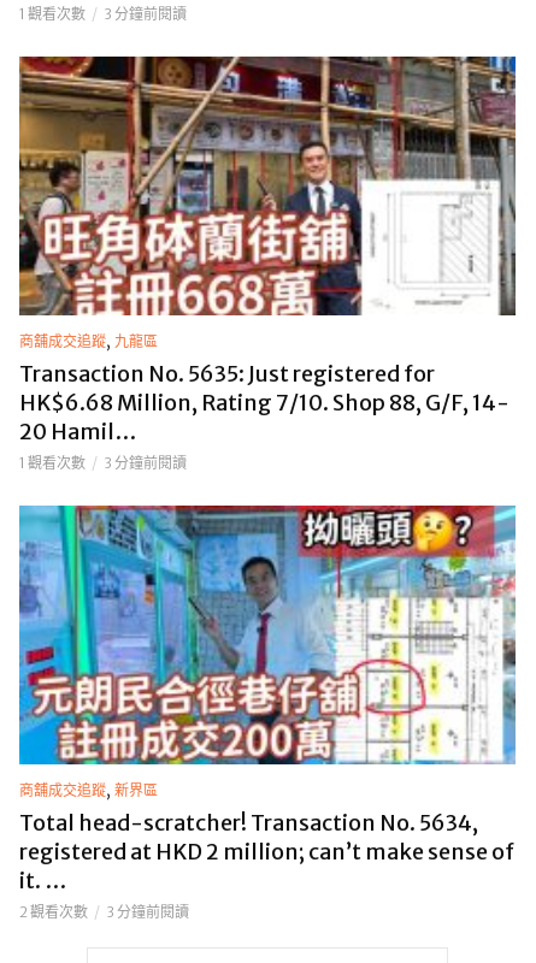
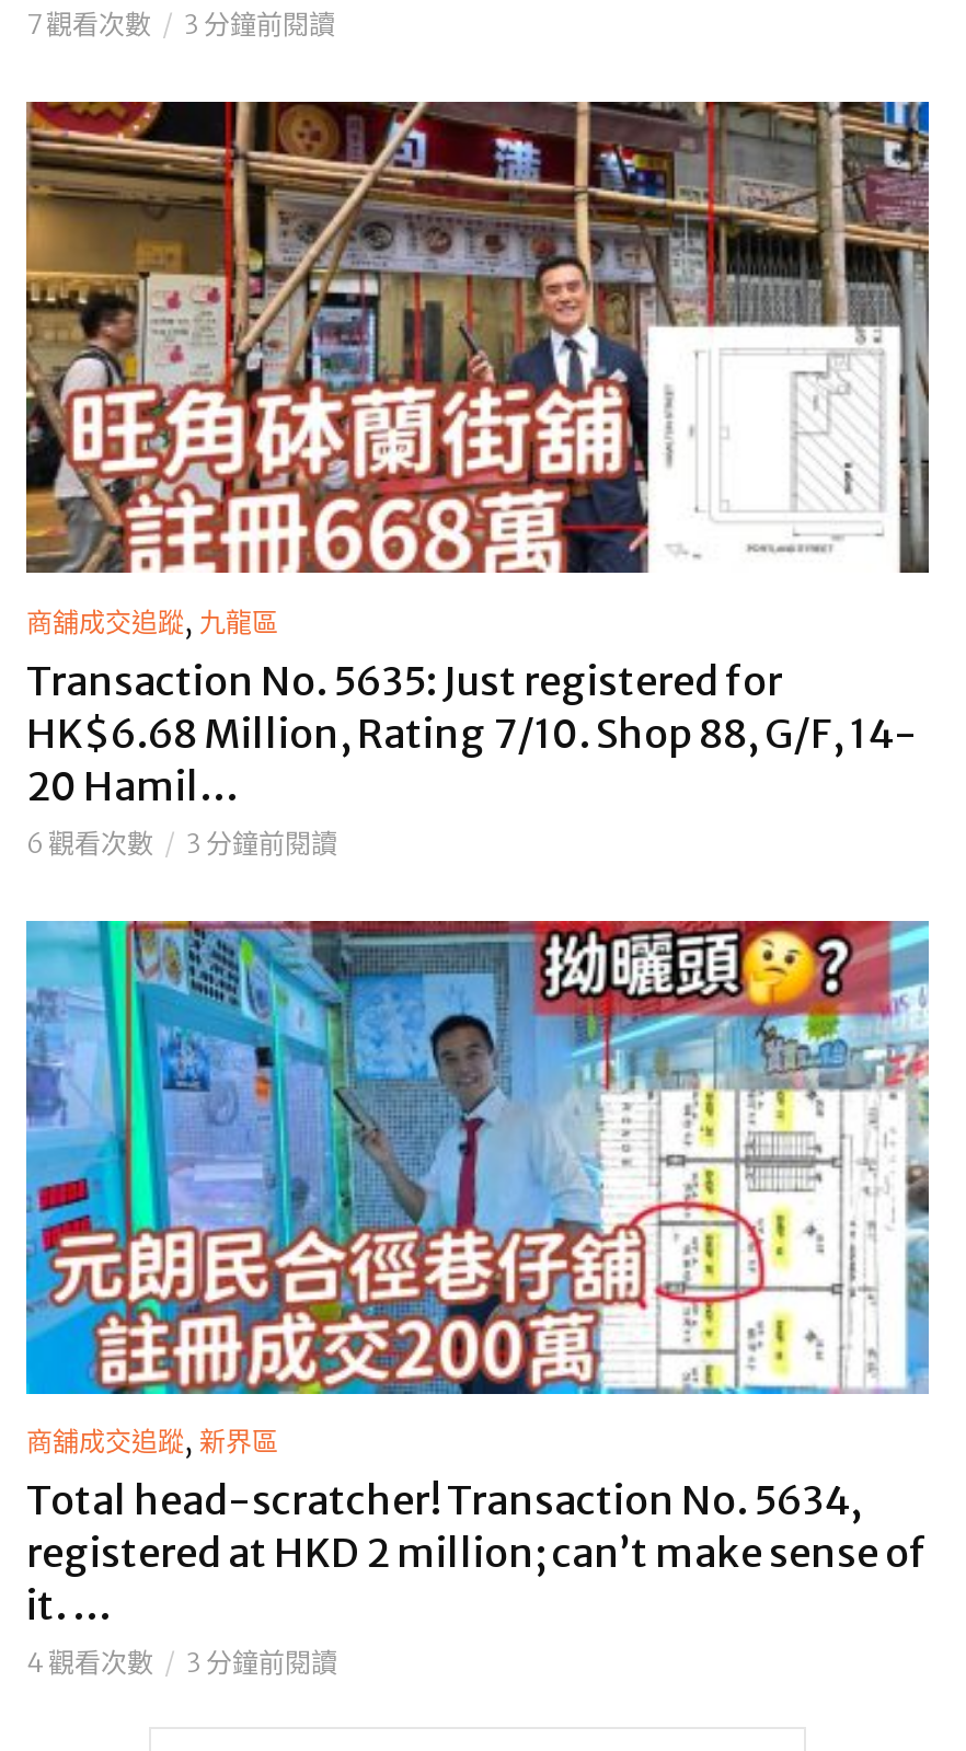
- 1 觀看次數 3 分鐘前閱讀
+ 7 觀看次數 3 分鐘前閱讀

- 1 觀看次數 3 分鐘前閱讀
+ 6 觀看次數 3 分鐘前閱讀

- 2 觀看次數 3 分鐘前閱讀
+ 4 觀看次數 3 分鐘前閱讀
